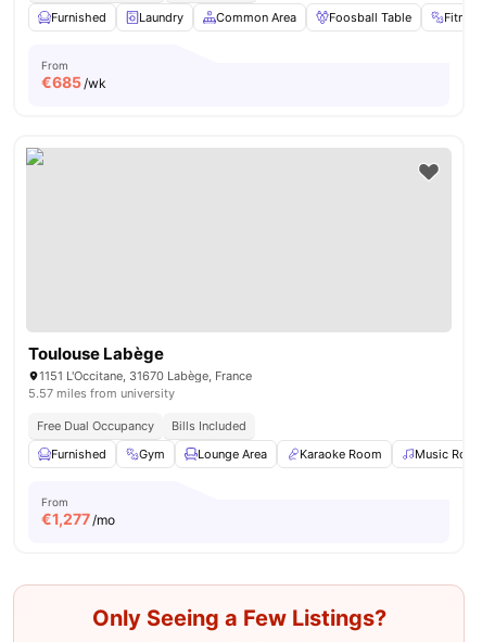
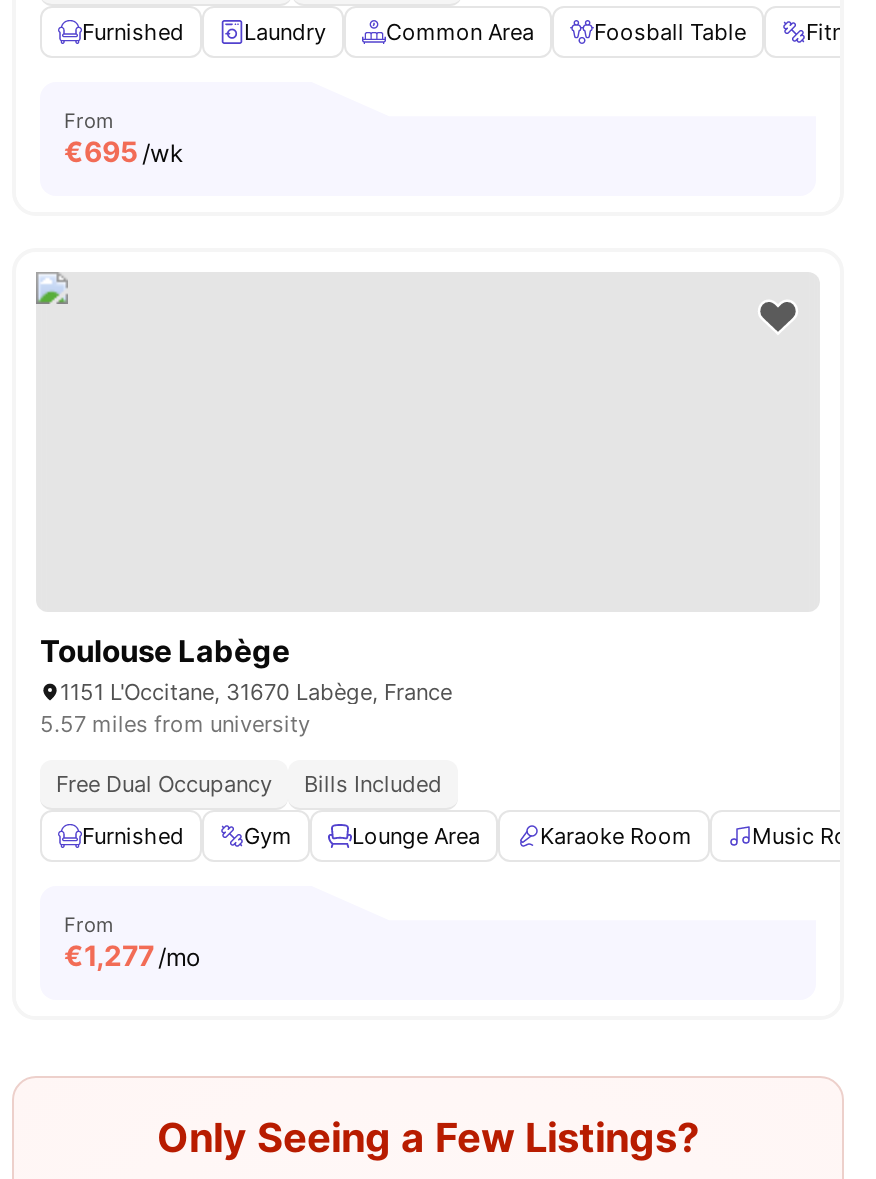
- €685 /wk
+ €695 /wk
